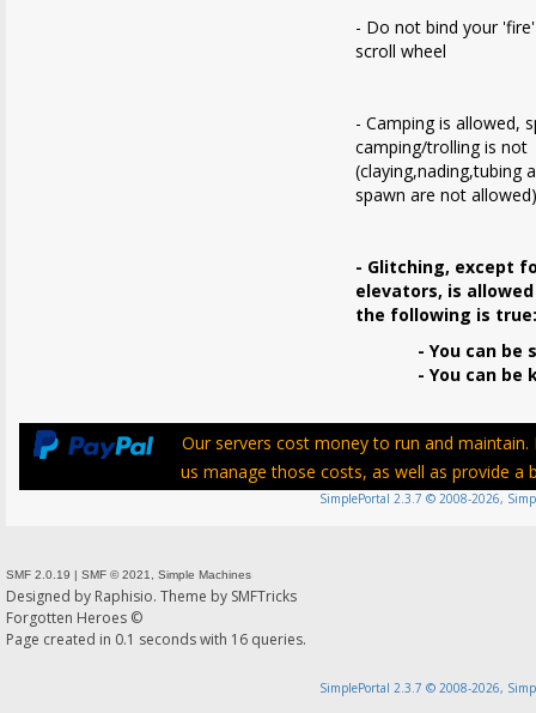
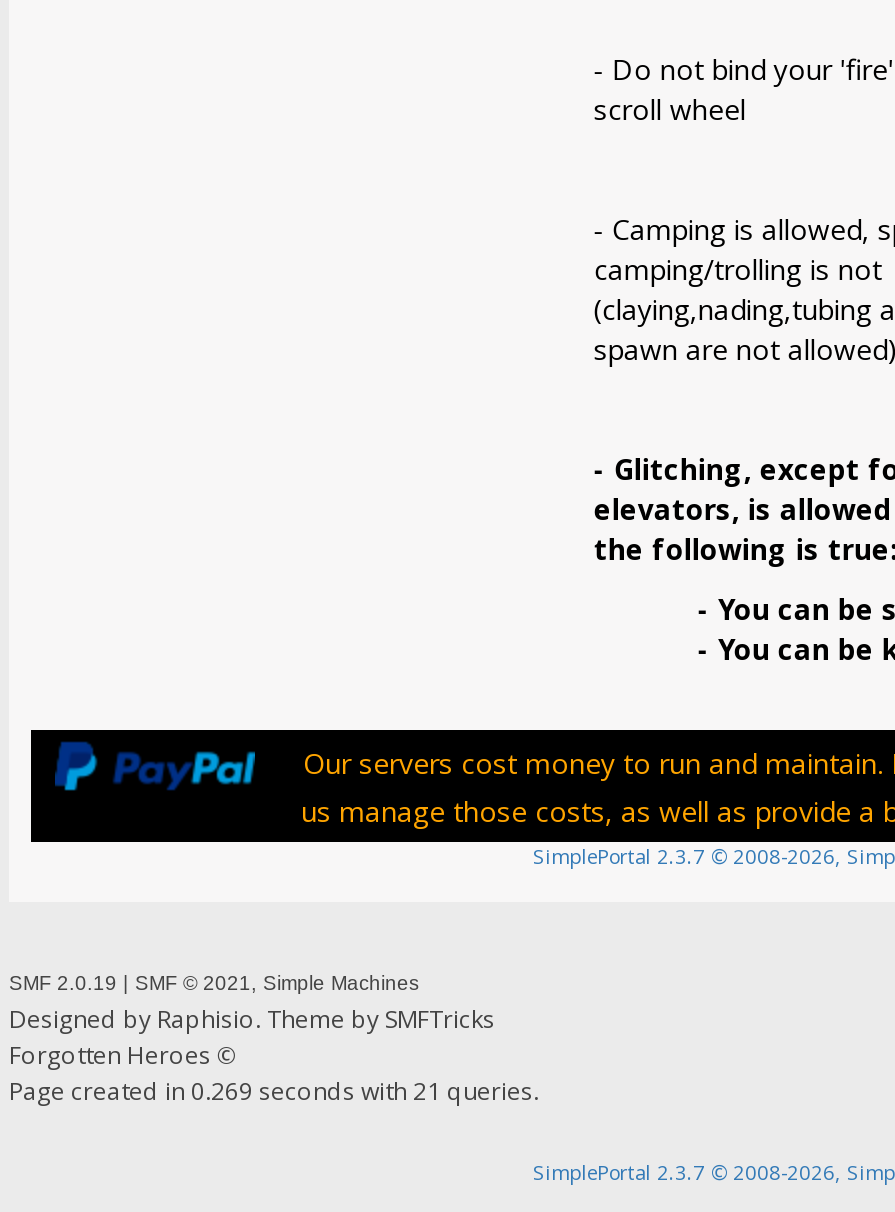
- Page created in 0.1 seconds with 16 queries.
+ Page created in 0.269 seconds with 21 queries.
